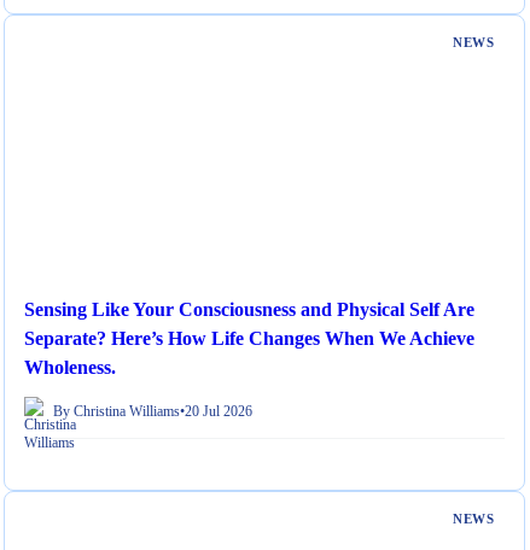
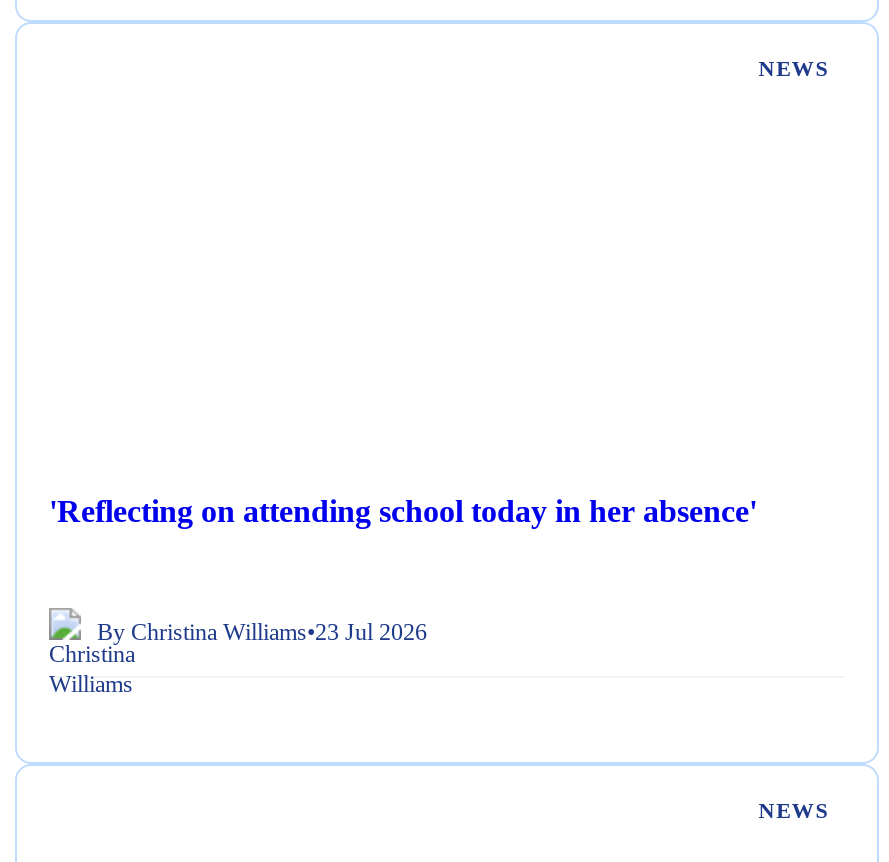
- Sensing Like Your Consciousness and Physical Self Are
- Separate? Here’s How Life Changes When We Achieve
- Wholeness.
+ 'Reflecting on attending school today in her absence'

- By Christina Williams•20 Jul 2026
+ By Christina Williams•23 Jul 2026
